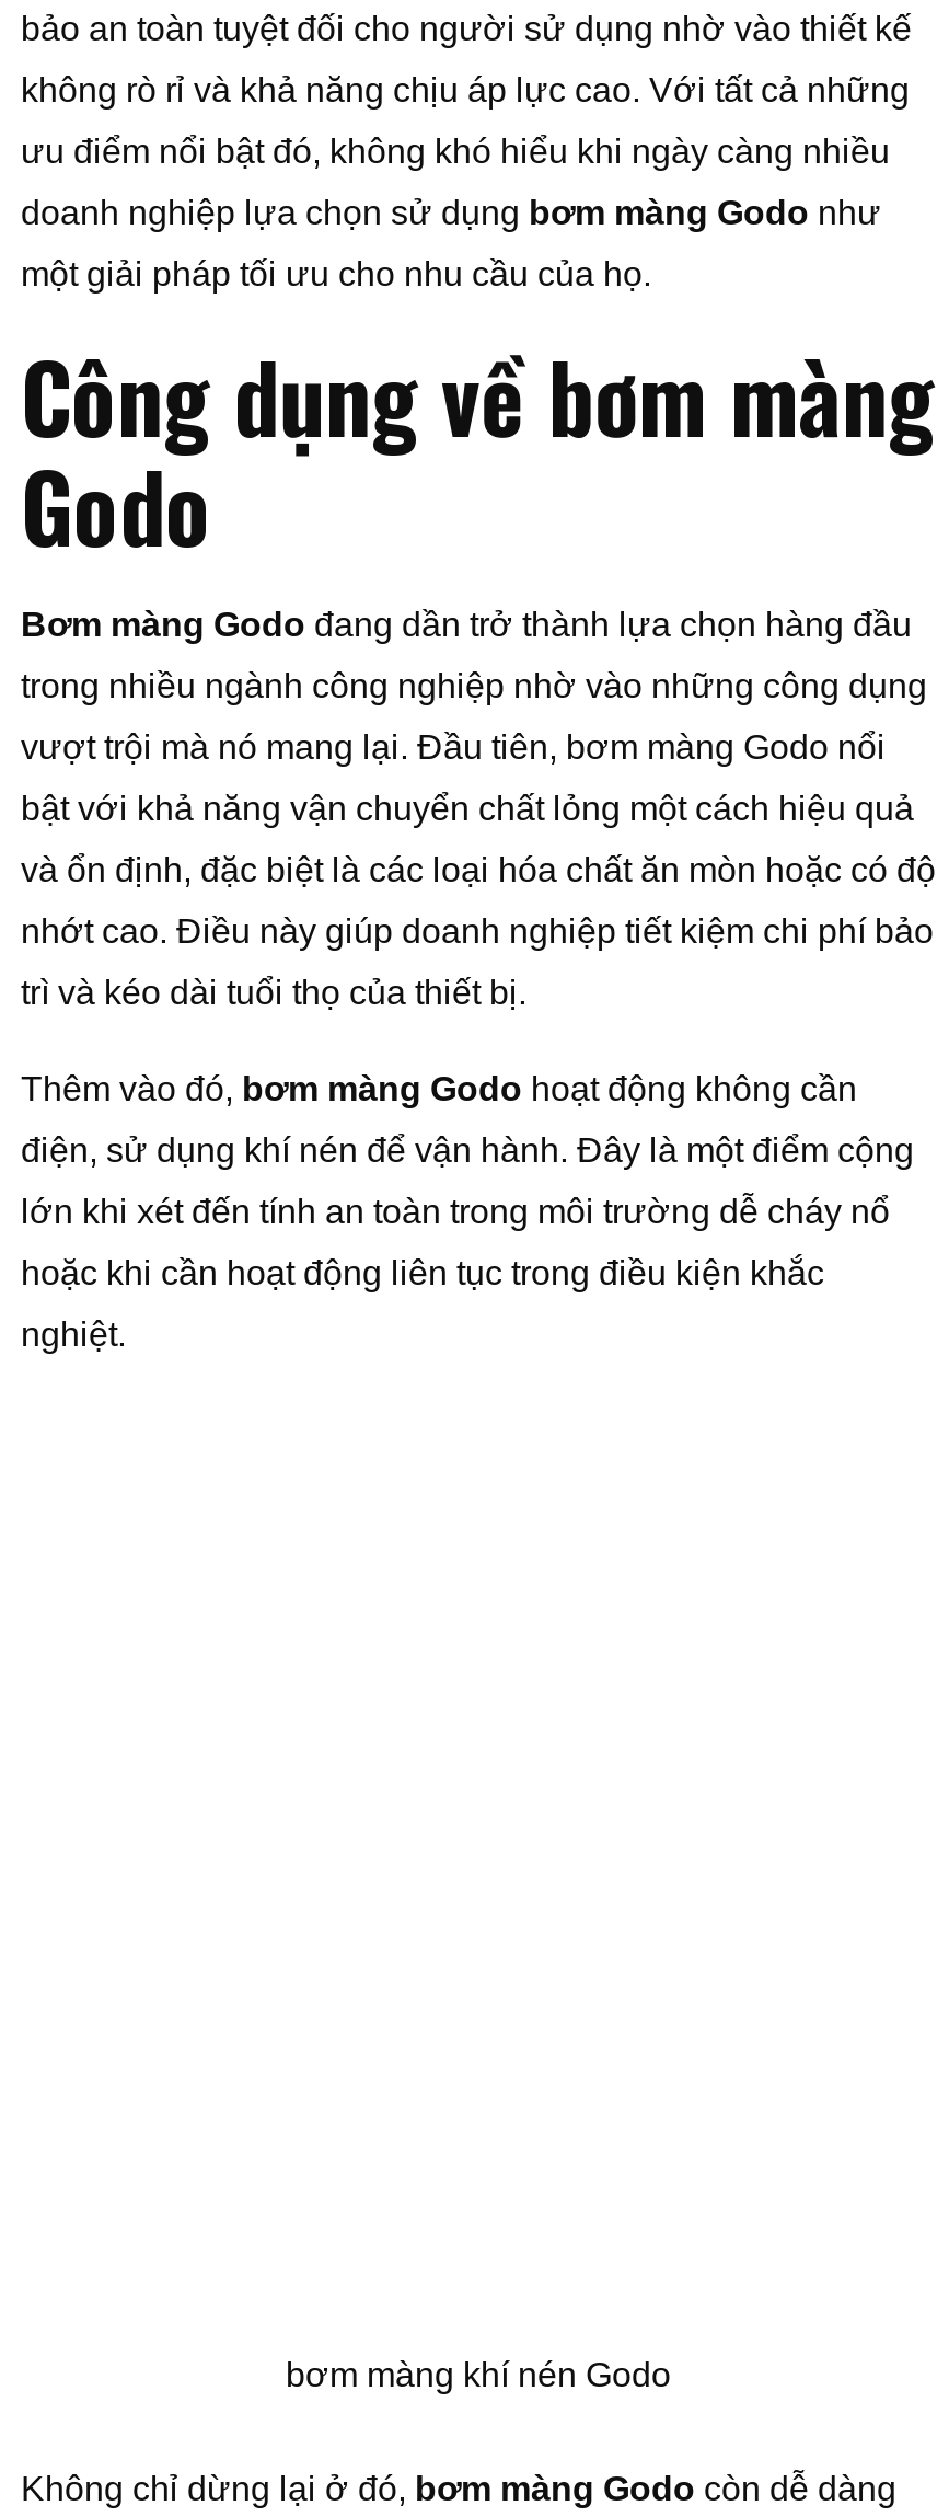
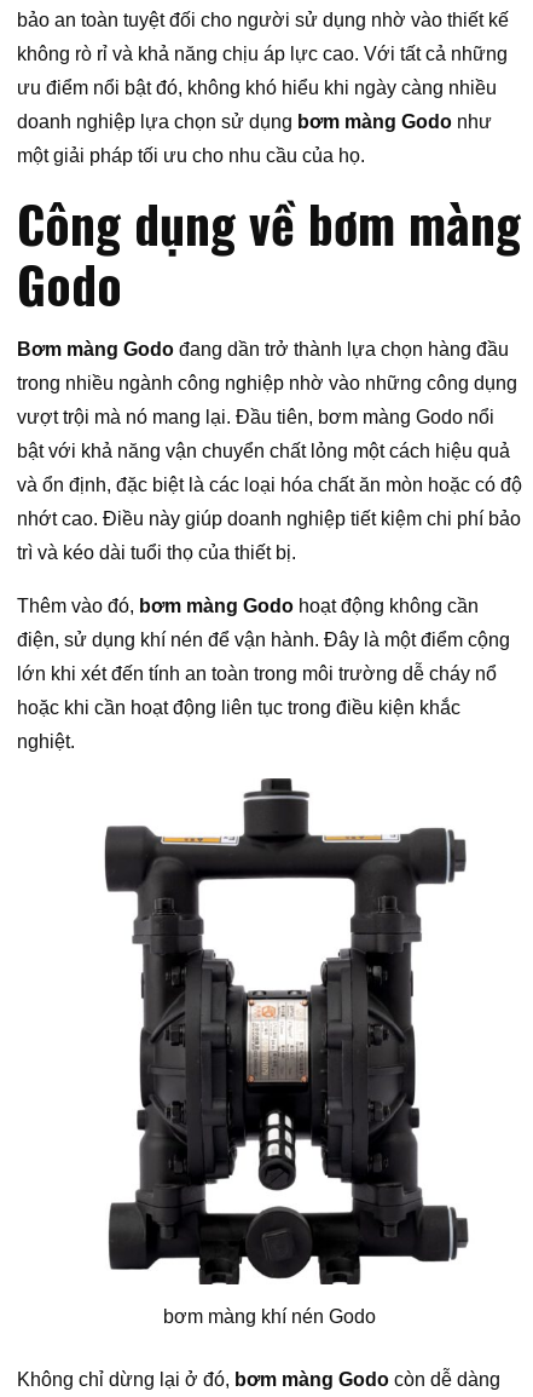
+ [image]
